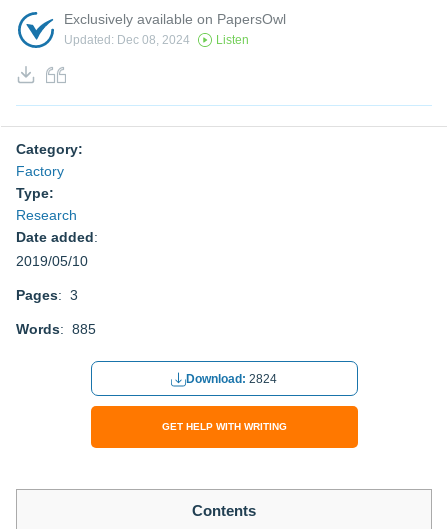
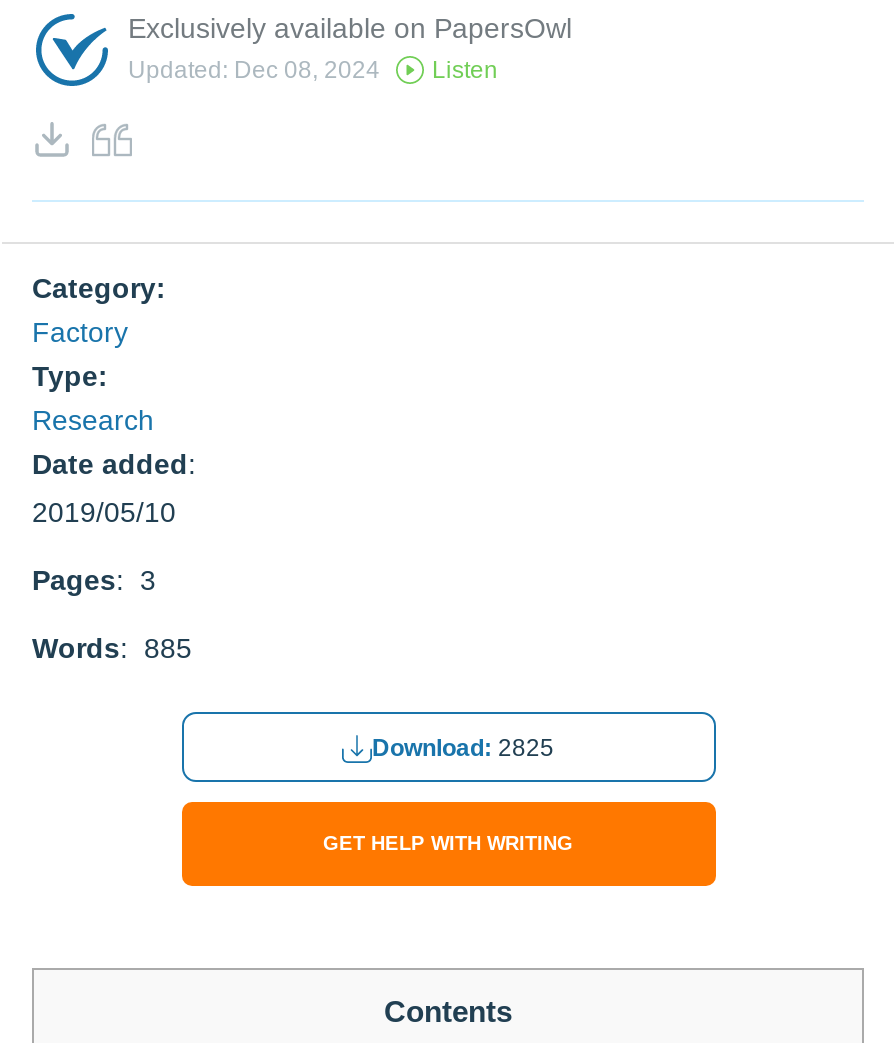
- Download: 2824
+ Download: 2825
